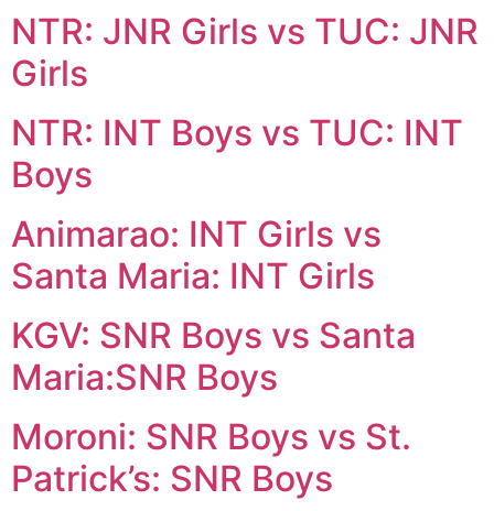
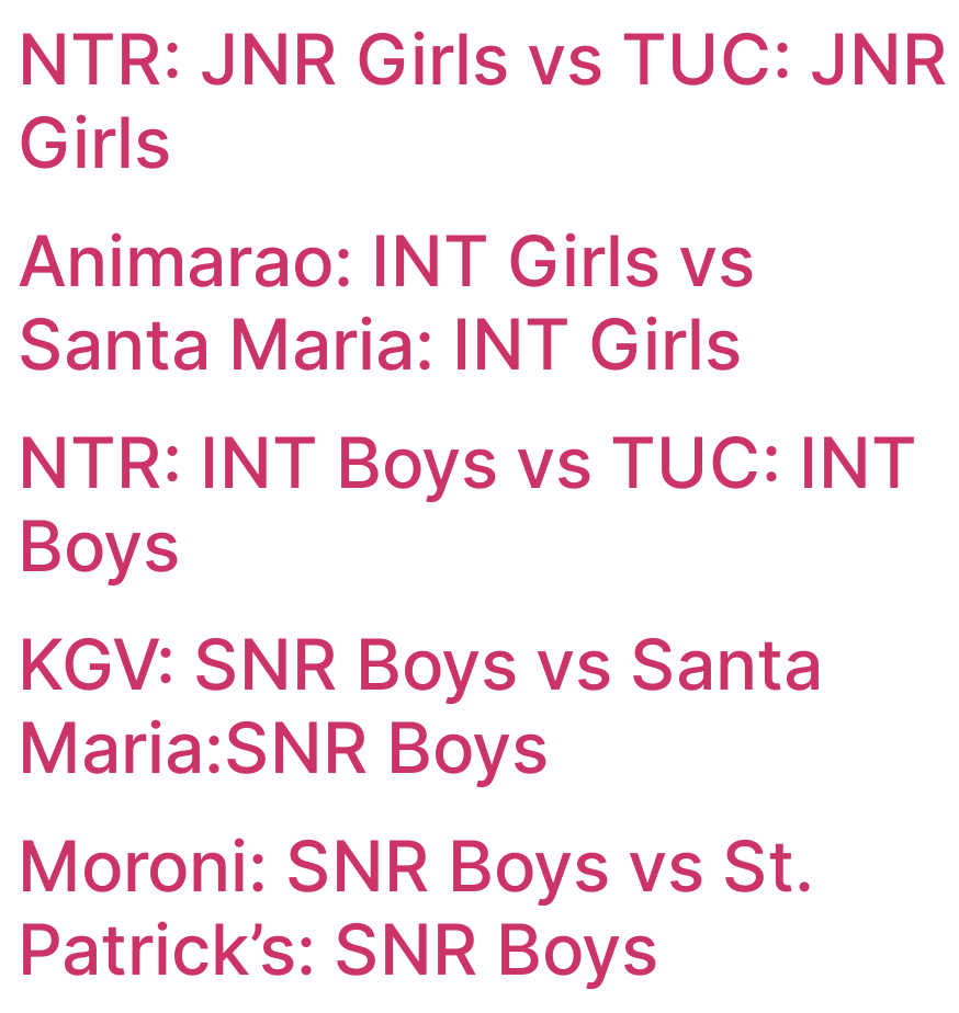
moved down: NTR: INT Boys vs TUC: INT | Boys

moved up: Animarao: INT Girls vs | Santa Maria: INT Girls
